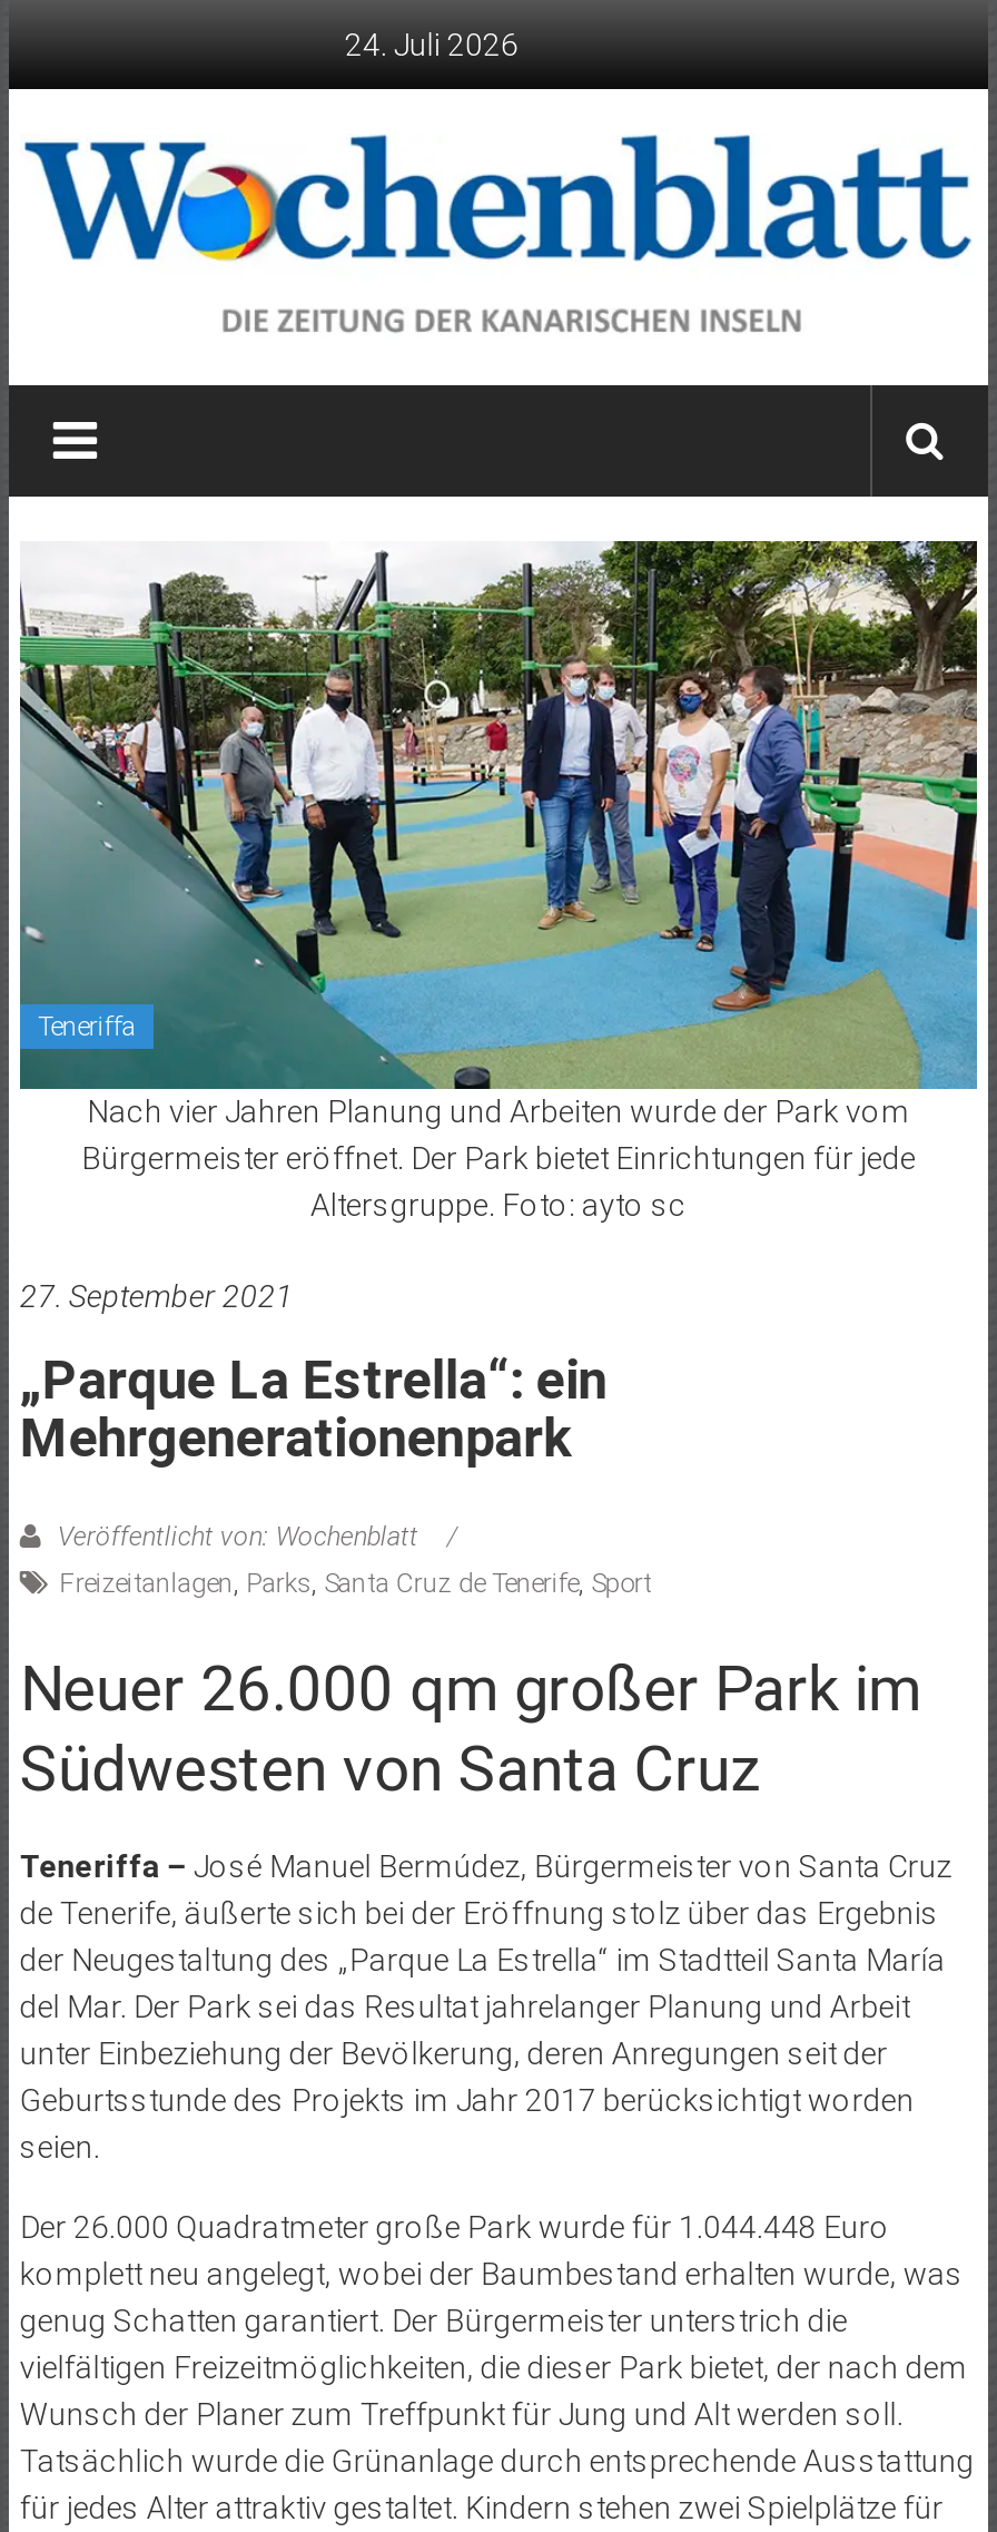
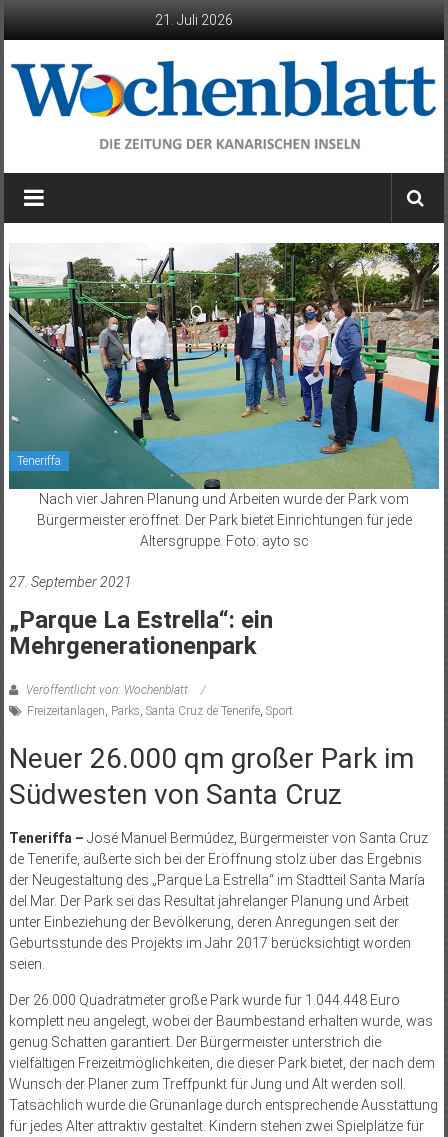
- 24. Juli 2026
+ 21. Juli 2026
